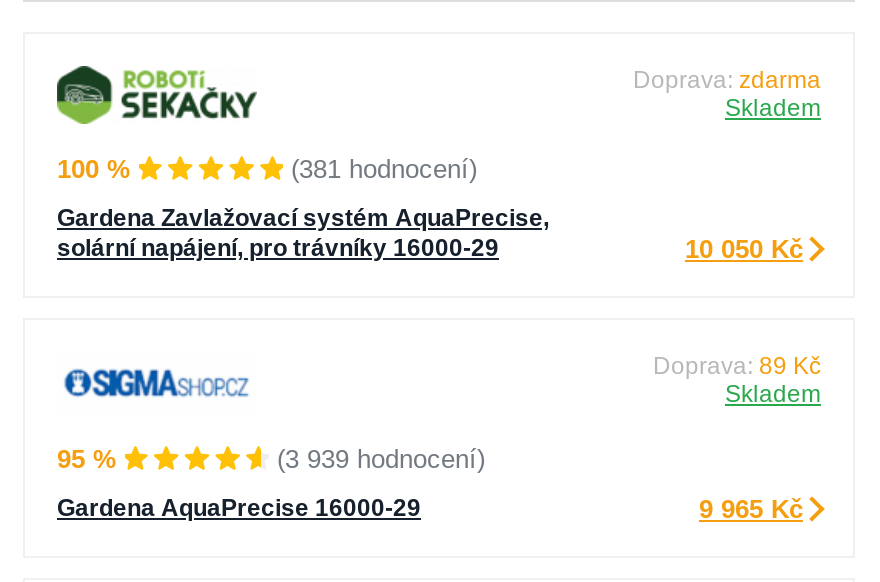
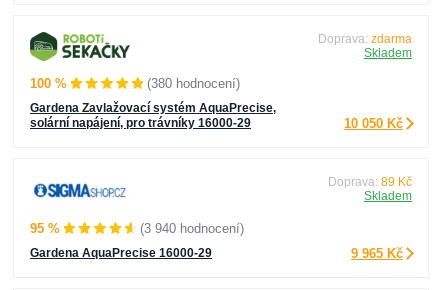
- (381 hodnocení)
+ (380 hodnocení)

- (3 939 hodnocení)
+ (3 940 hodnocení)
